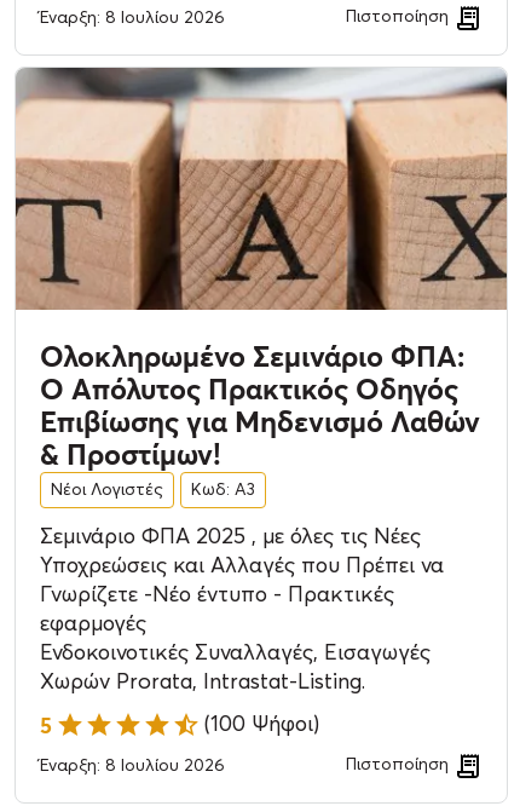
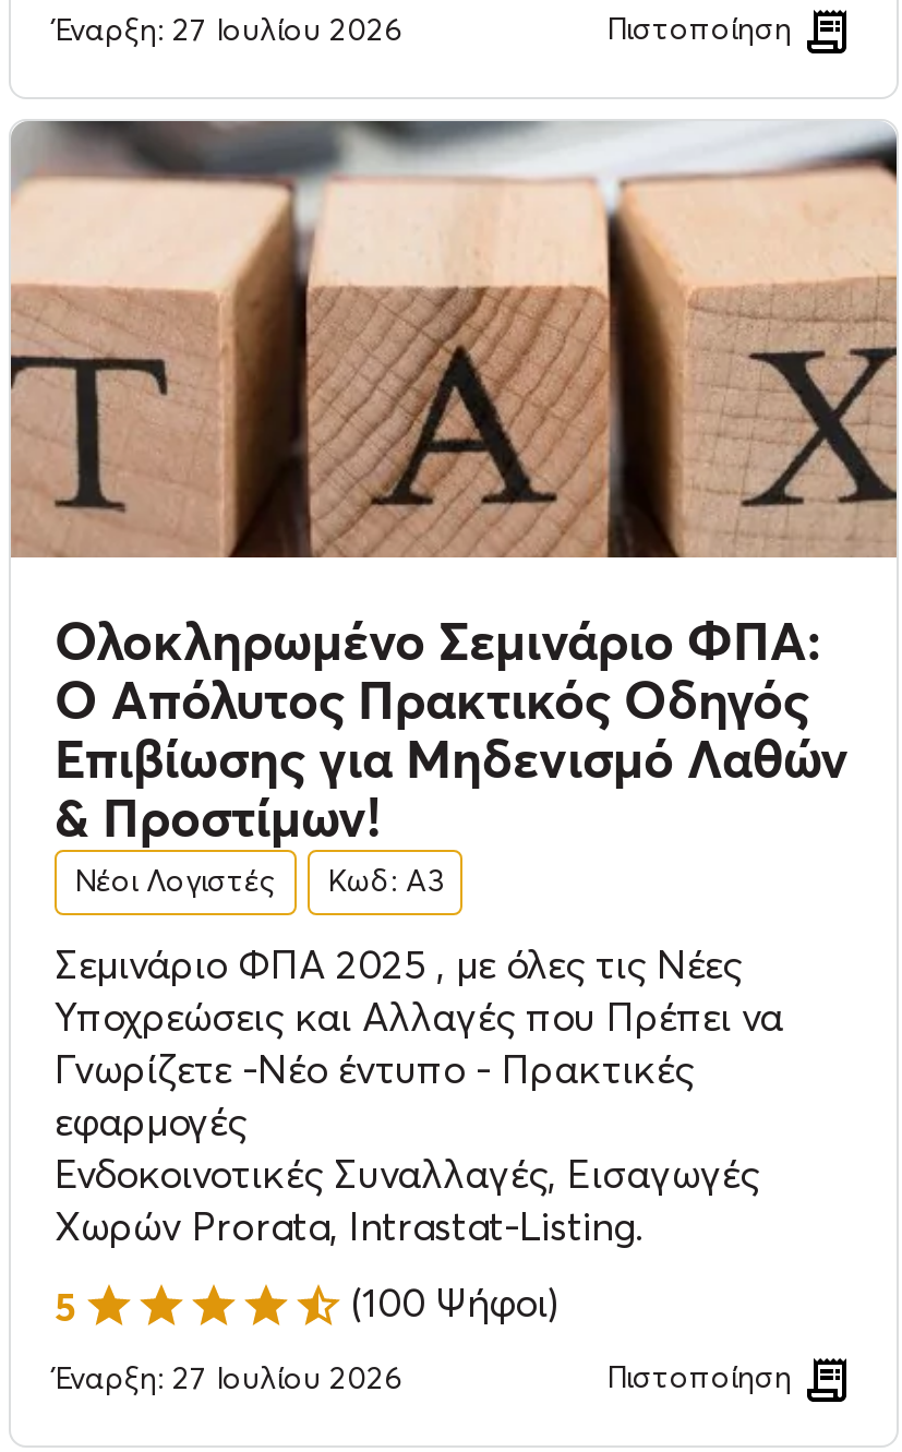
- Έναρξη: 8 Ιουλίου 2026
+ Έναρξη: 27 Ιουλίου 2026

- Έναρξη: 8 Ιουλίου 2026
+ Έναρξη: 27 Ιουλίου 2026
